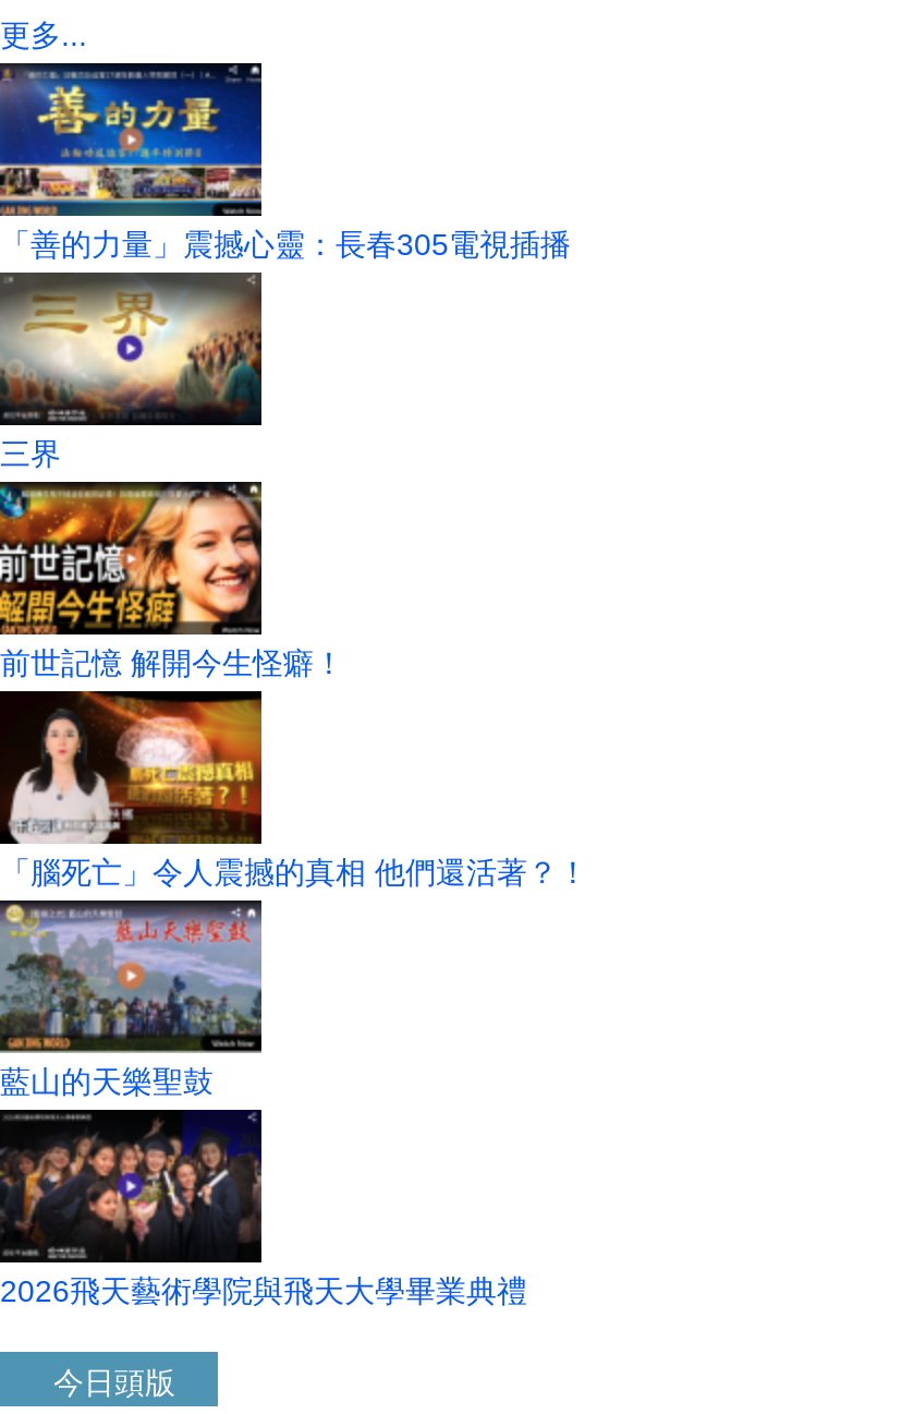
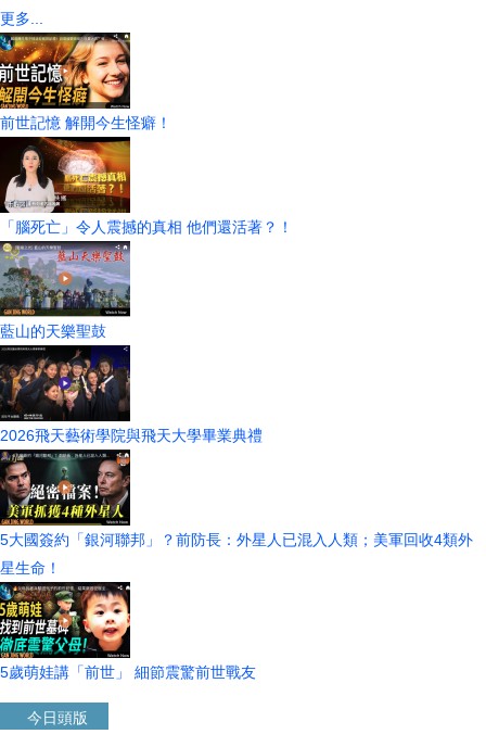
- [image]
- 「善的力量」震撼心靈：長春305電視插播

- [image]
- 三界

moved up: [image] | 前世記憶 解開今生怪癖！ | 「腦死亡」令人震撼的真相 他們還活著？！ | 藍山的天樂聖鼓 | 2026飛天藝術學院與飛天大學畢業典禮

+ [image]
+ 5大國簽約「銀河聯邦」？前防長：外星人已混入人類；美軍回收4類外
+ 星生命！

+ [image]
+ 5歲萌娃講「前世」 細節震驚前世戰友
